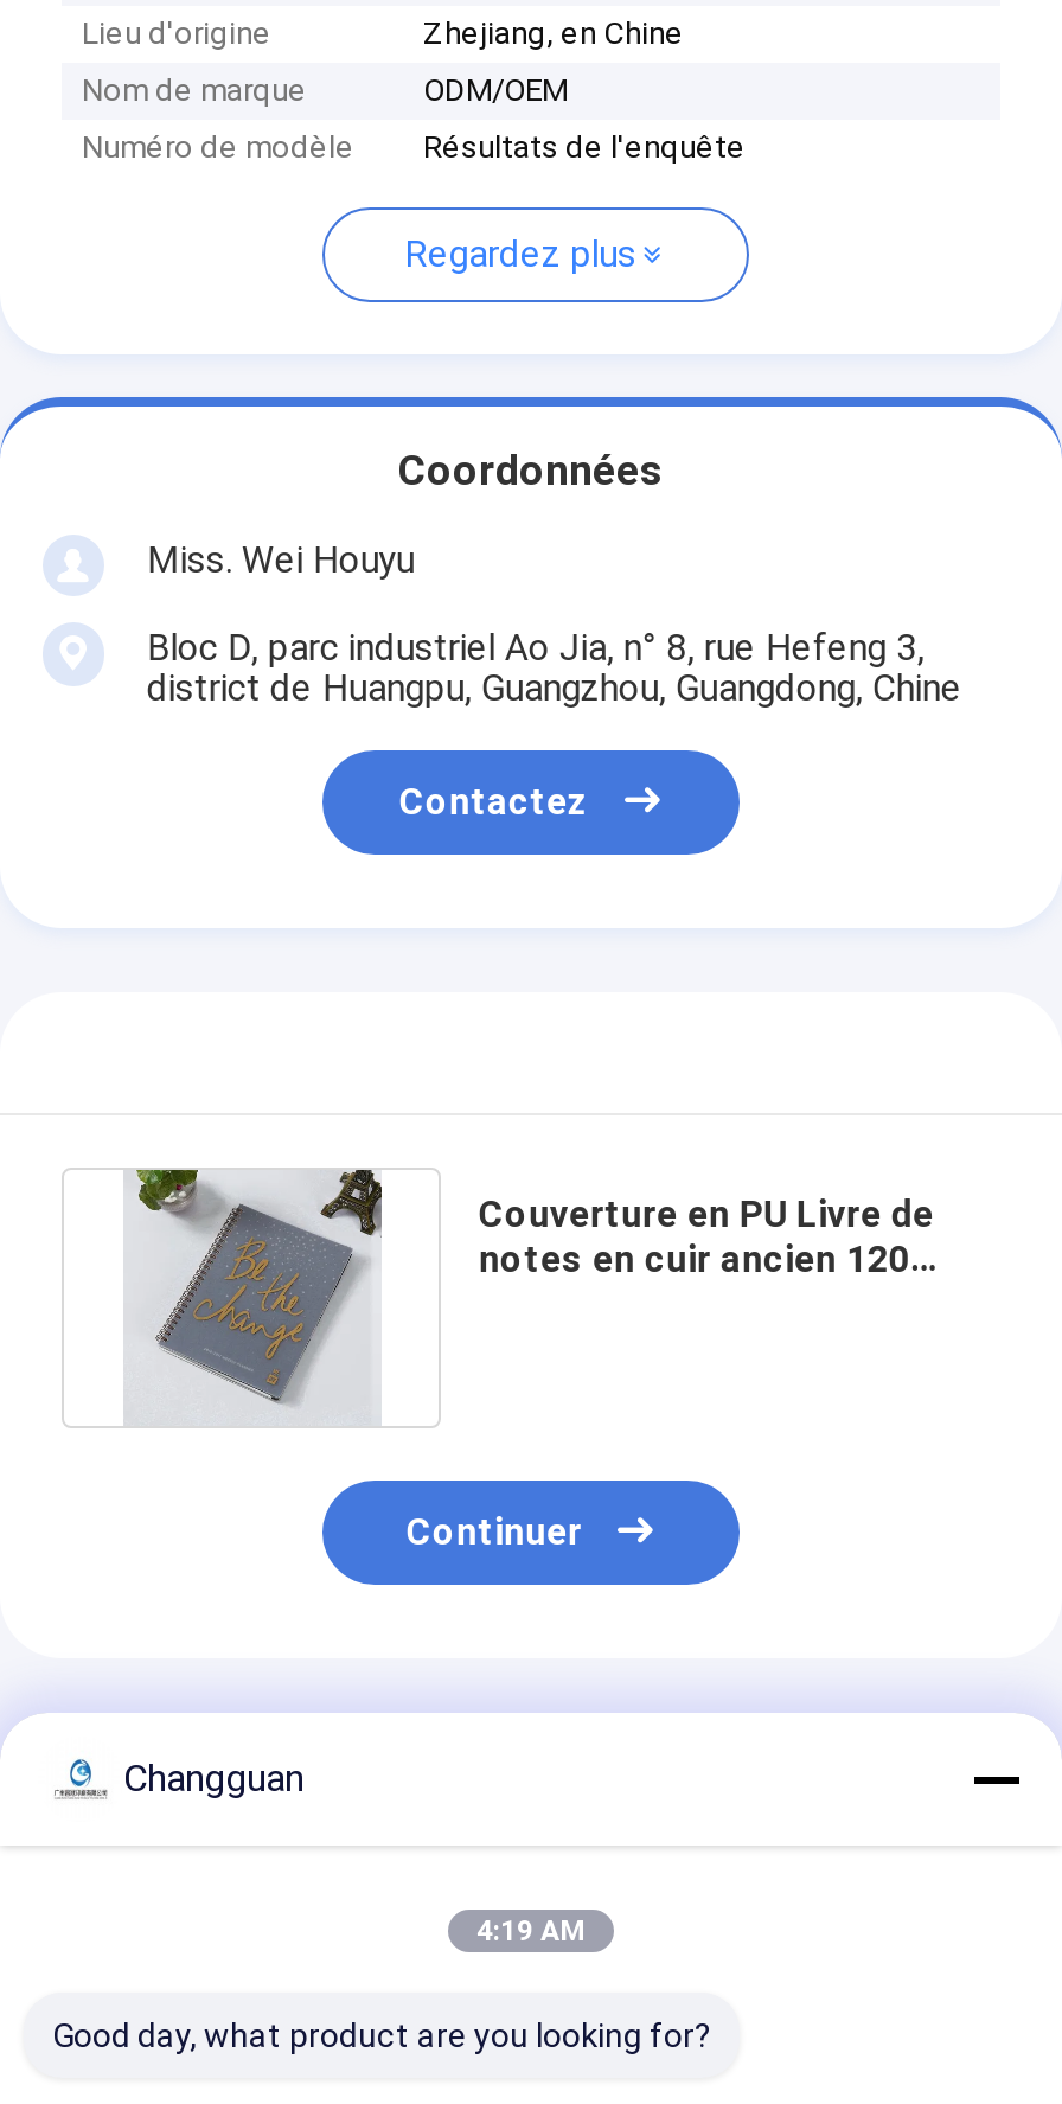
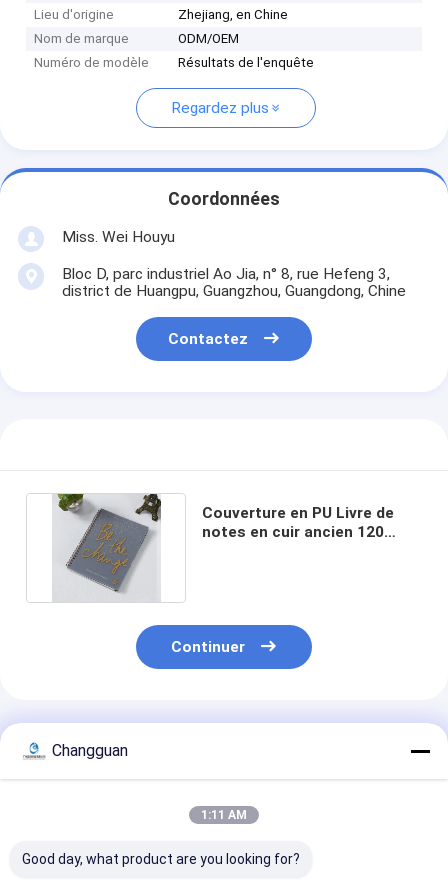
- 4:19 AM
+ 1:11 AM
